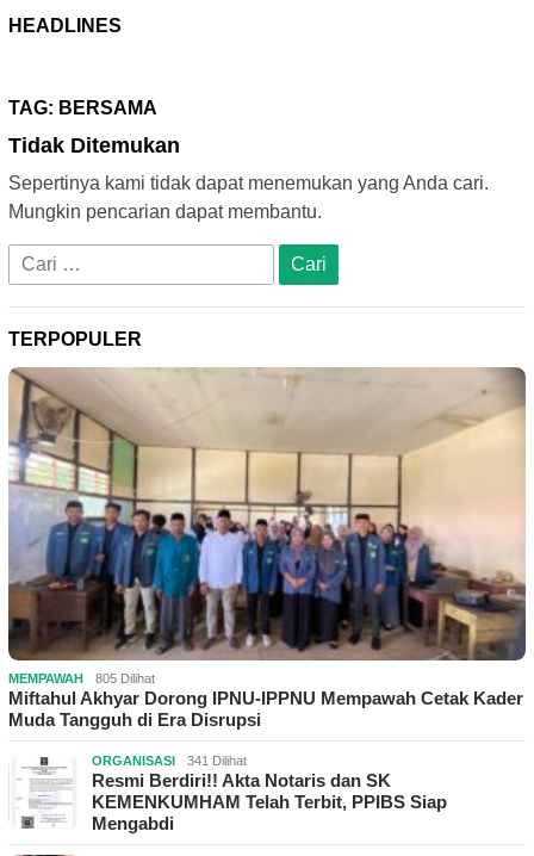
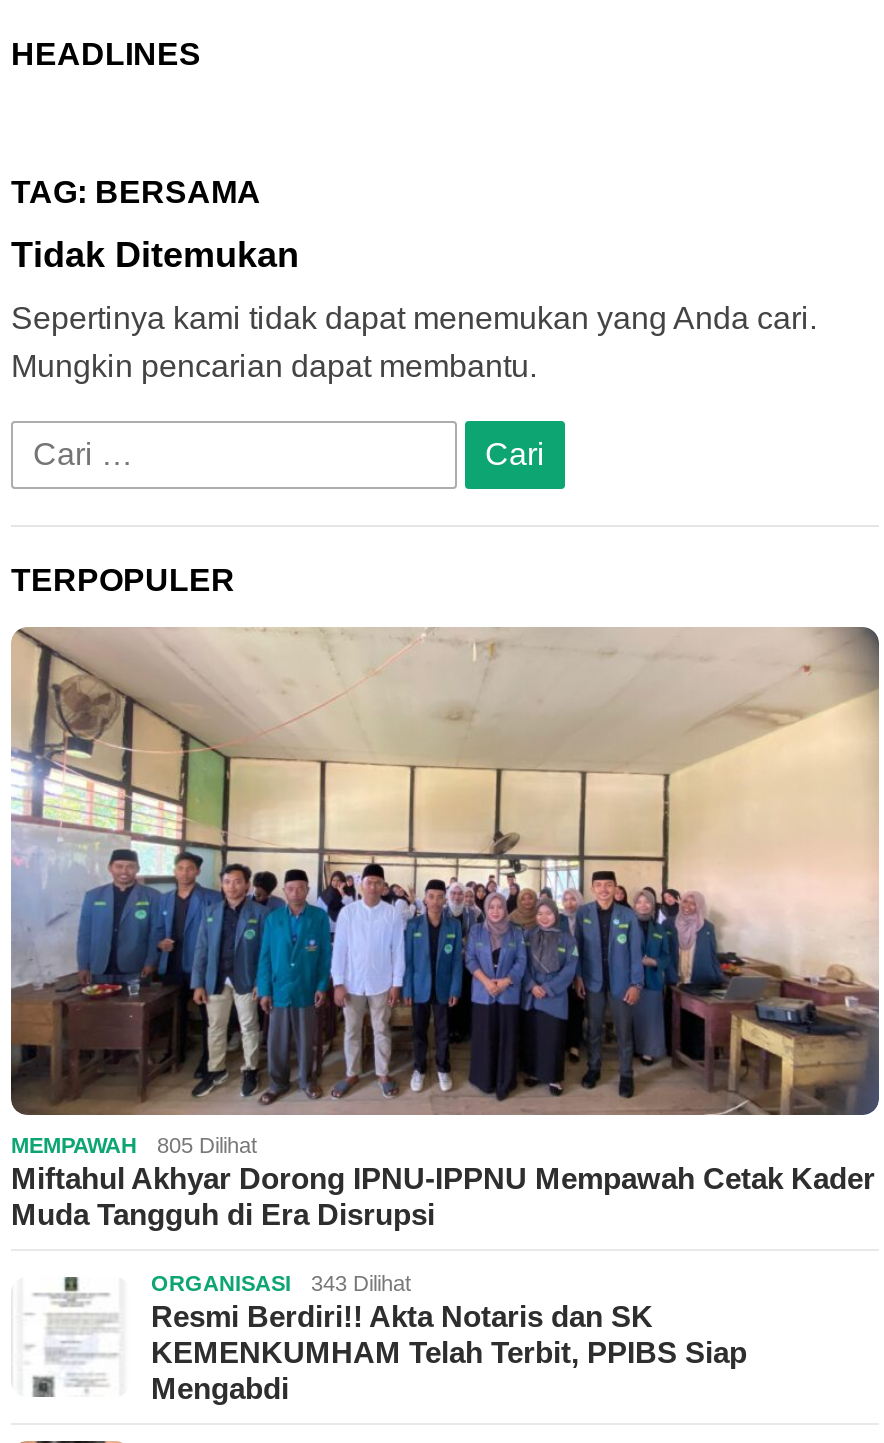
- ORGANISASI 341 Dilihat
+ ORGANISASI 343 Dilihat
